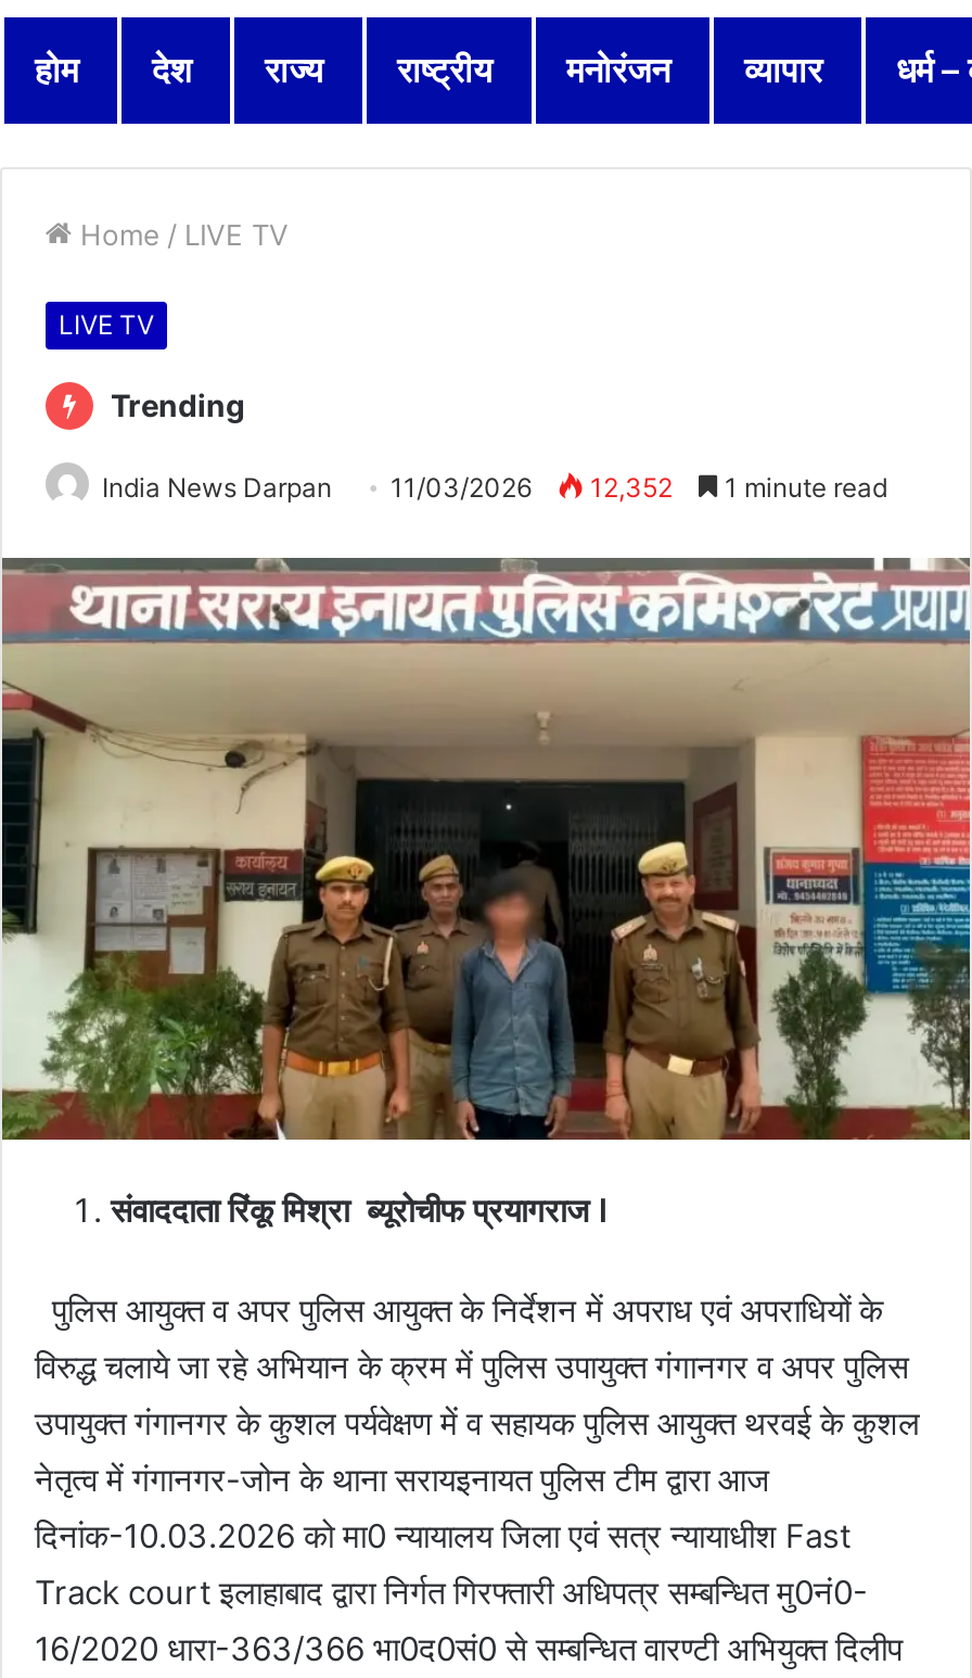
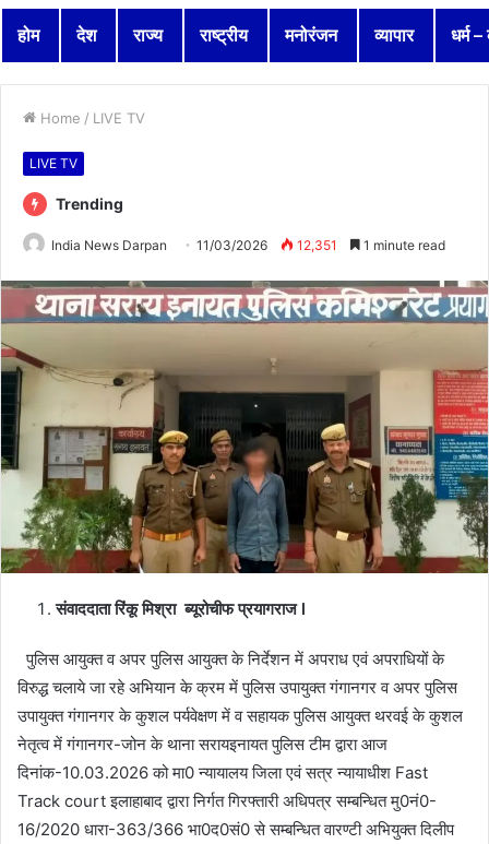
- India News Darpan 11/03/2026 12,352 1 minute read
+ India News Darpan 11/03/2026 12,351 1 minute read
